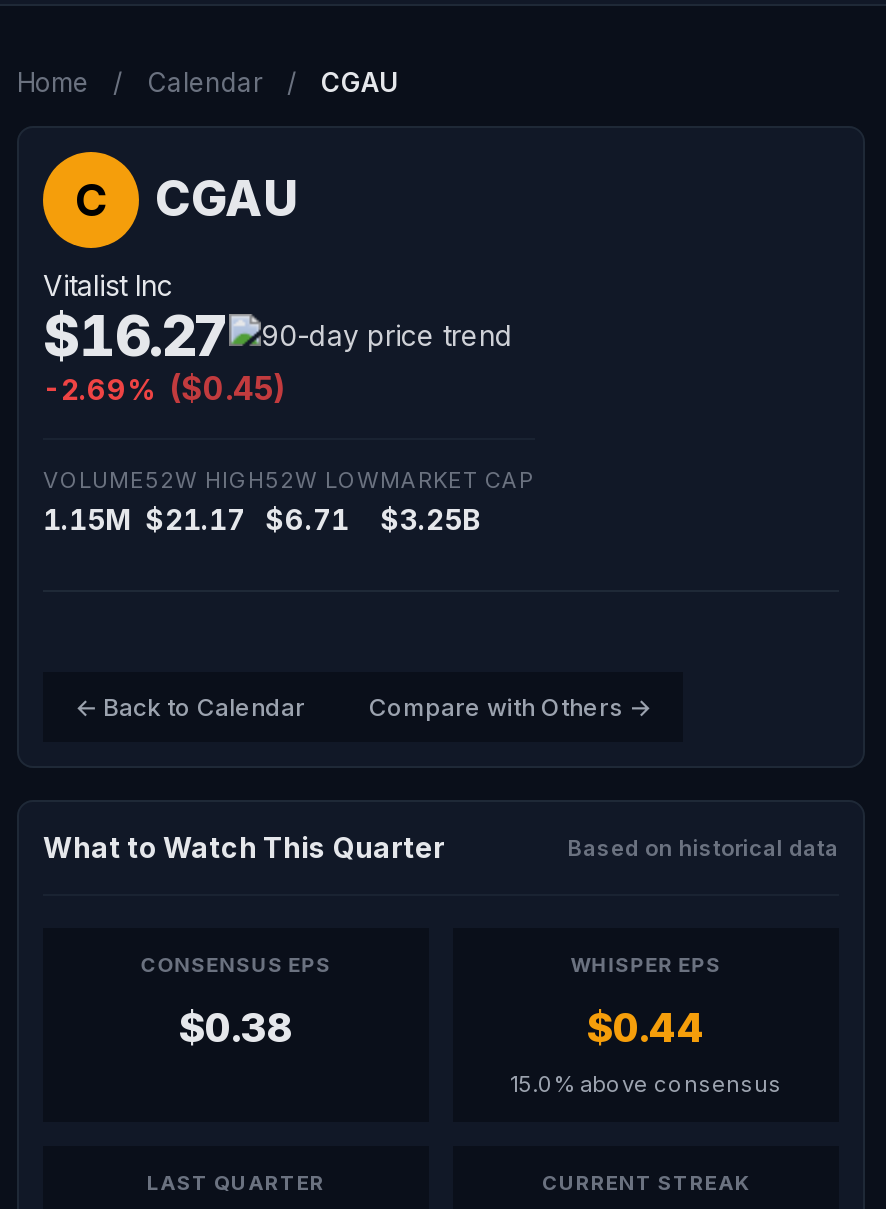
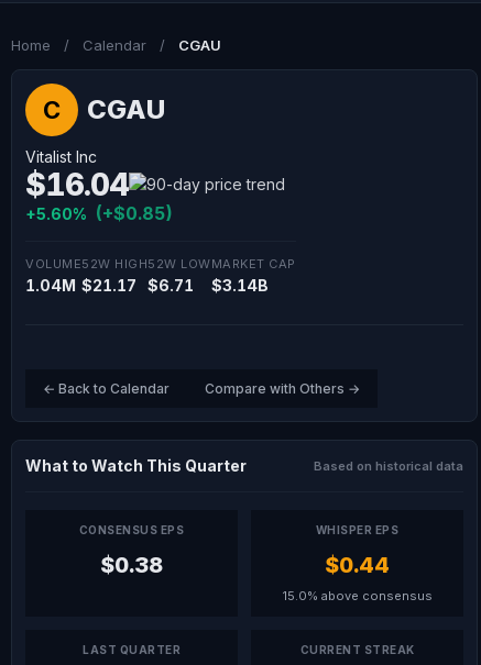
- $16.27
+ $16.04

- -2.69% ($0.45)
+ +5.60% (+$0.85)

- 1.15M
+ 1.04M

- $3.25B
+ $3.14B
